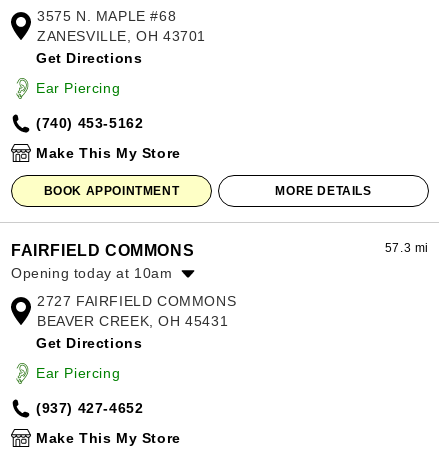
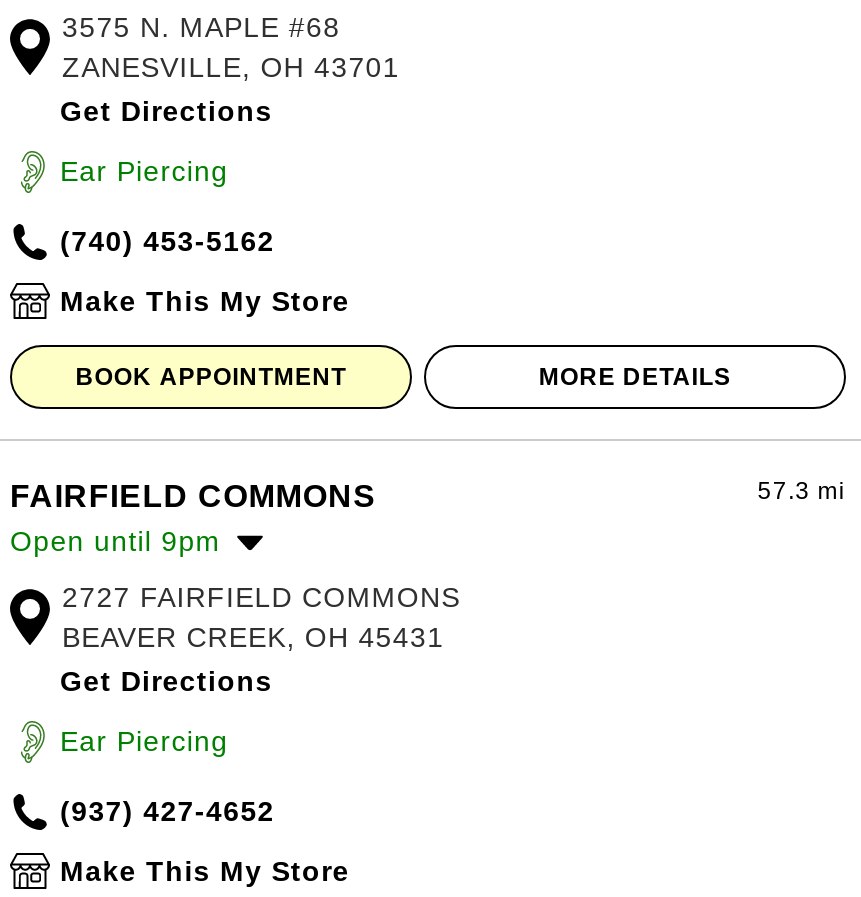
- Opening today at 10am
+ Open until 9pm
